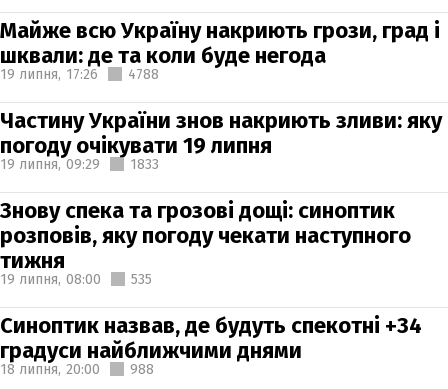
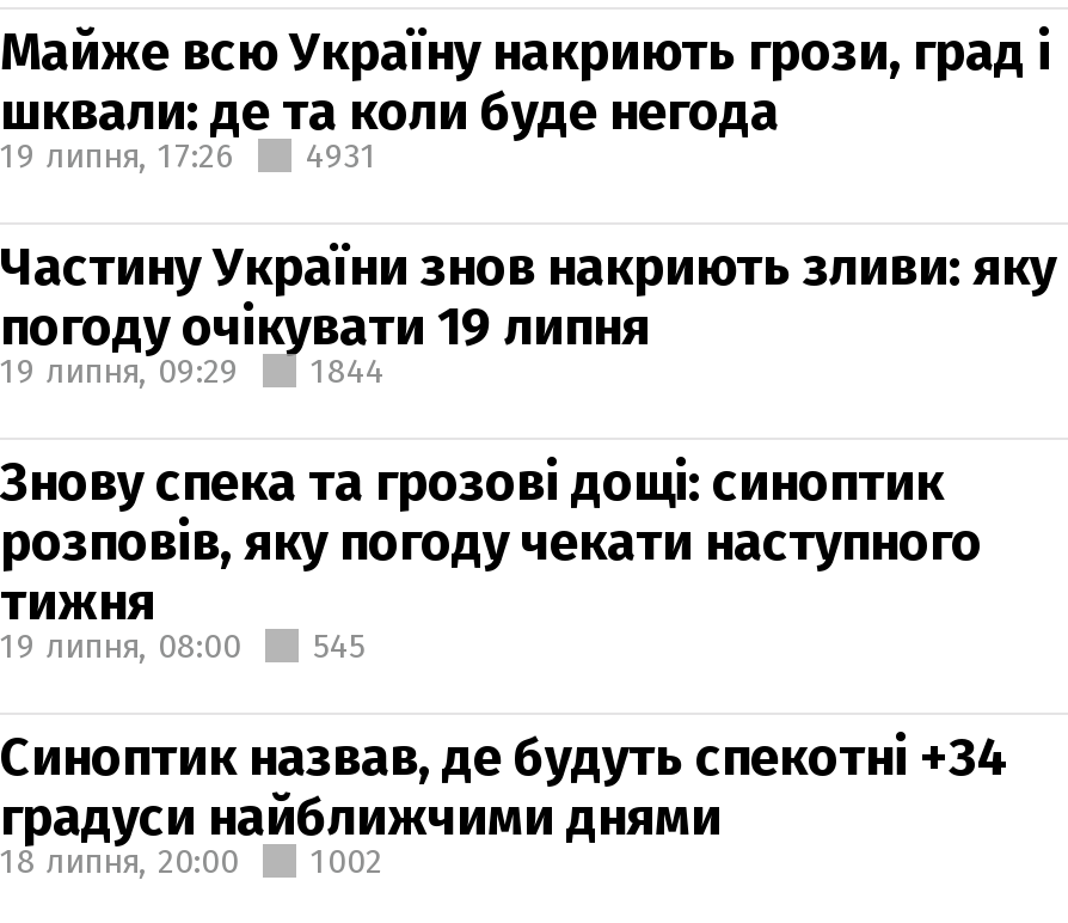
- 19 липня, 17:26 4788
+ 19 липня, 17:26 4931

- 19 липня, 09:29 1833
+ 19 липня, 09:29 1844

- 19 липня, 08:00 535
+ 19 липня, 08:00 545

- 18 липня, 20:00 988
+ 18 липня, 20:00 1002
